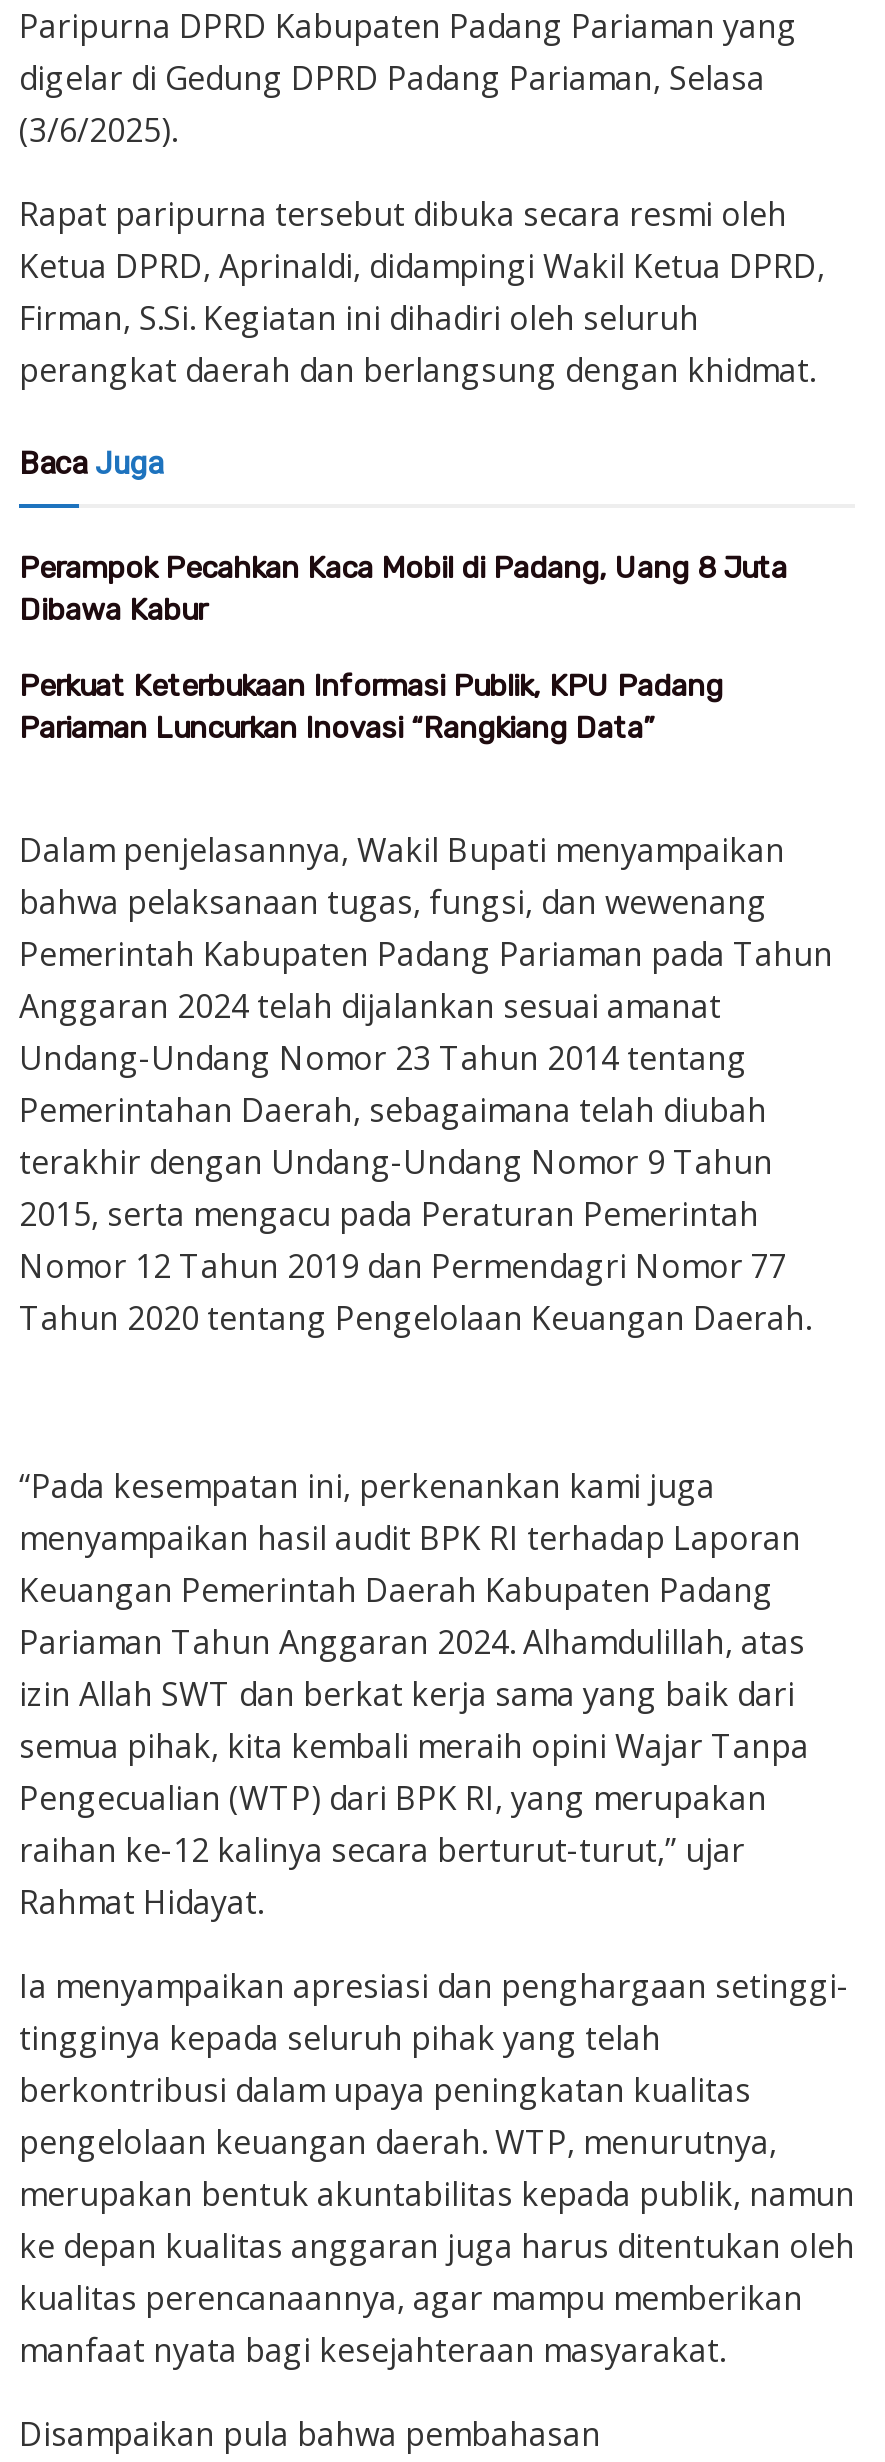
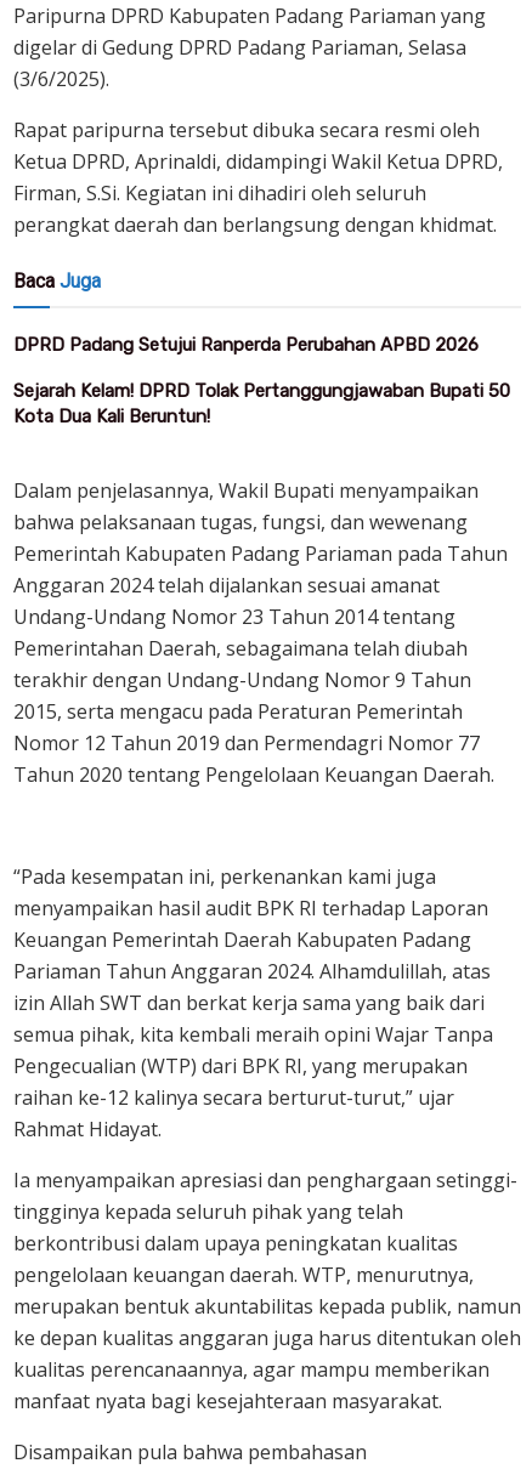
- Perampok Pecahkan Kaca Mobil di Padang, Uang 8 Juta
- Dibawa Kabur
+ DPRD Padang Setujui Ranperda Perubahan APBD 2026

- Perkuat Keterbukaan Informasi Publik, KPU Padang
- Pariaman Luncurkan Inovasi “Rangkiang Data”
+ Sejarah Kelam! DPRD Tolak Pertanggungjawaban Bupati 50
+ Kota Dua Kali Beruntun!
